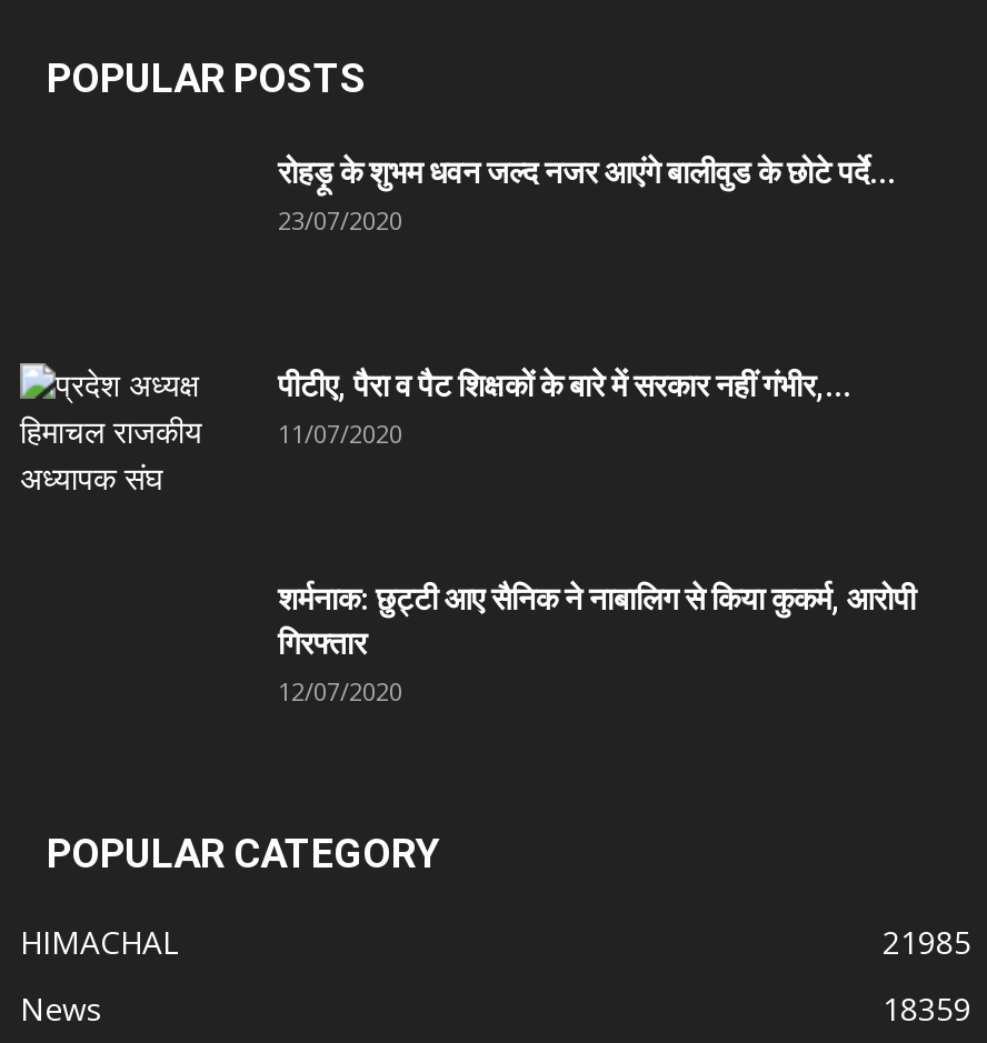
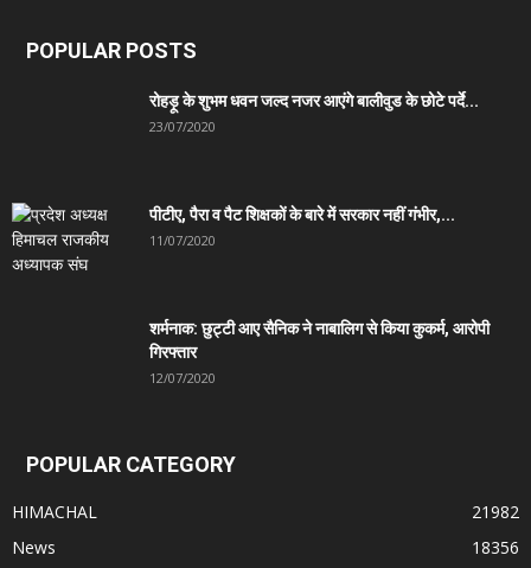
- 21985
+ 21982

- 18359
+ 18356
